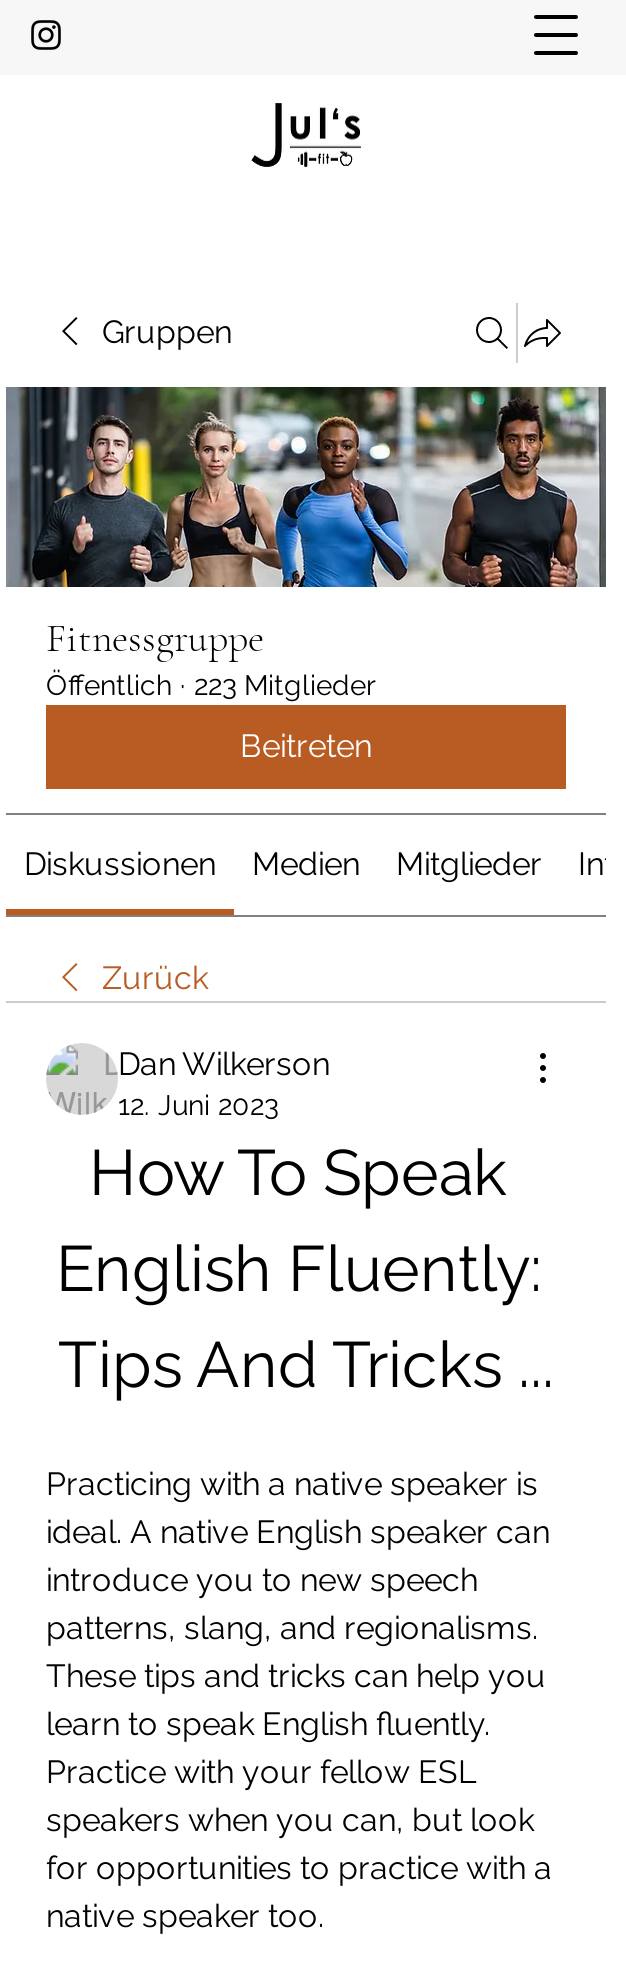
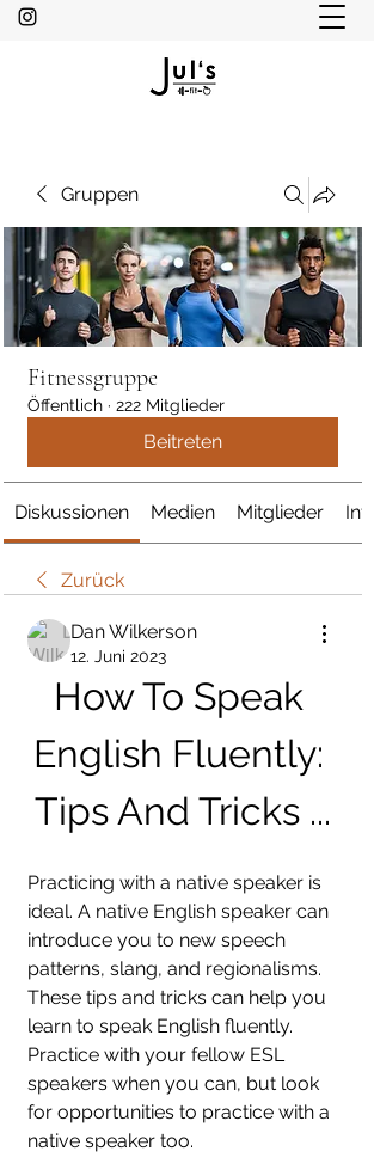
- Öffentlich · 223 Mitglieder
+ Öffentlich · 222 Mitglieder
